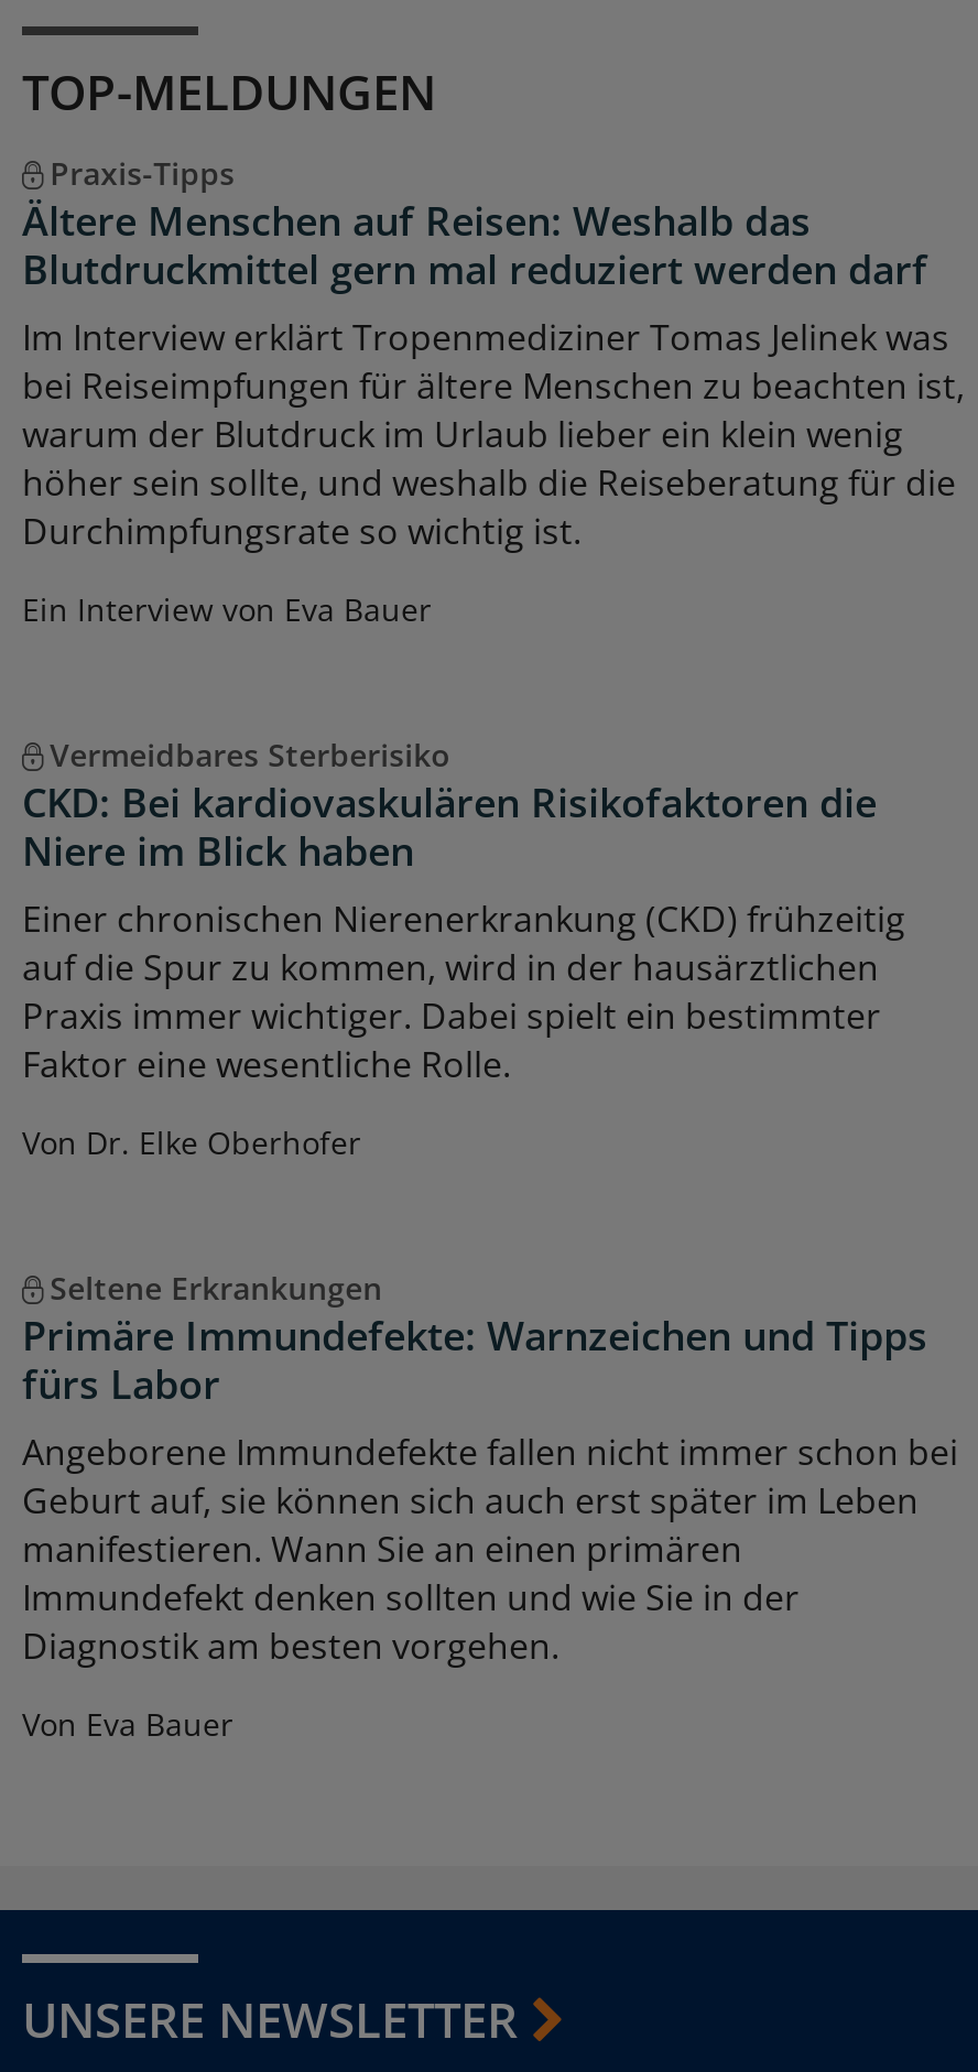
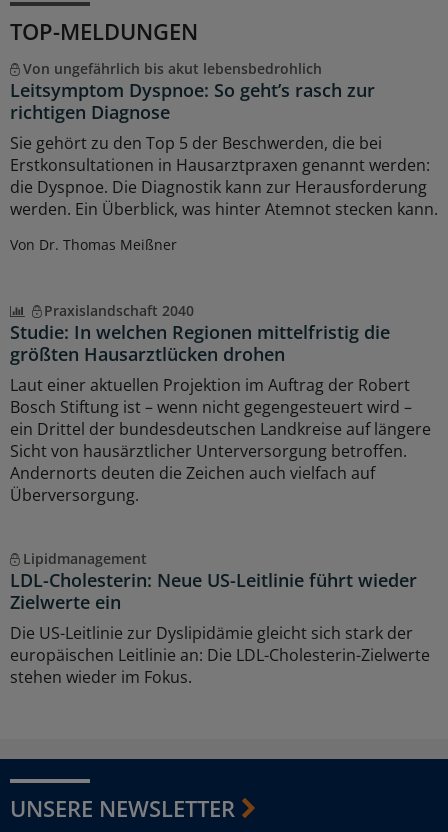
- Praxis-Tipps
- Ältere Menschen auf Reisen: Weshalb das
- Blutdruckmittel gern mal reduziert werden darf
- Im Interview erklärt Tropenmediziner Tomas Jelinek was
- bei Reiseimpfungen für ältere Menschen zu beachten ist,
- warum der Blutdruck im Urlaub lieber ein klein wenig
- höher sein sollte, und weshalb die Reiseberatung für die
- Durchimpfungsrate so wichtig ist.
- Ein Interview von Eva Bauer
- Vermeidbares Sterberisiko
- CKD: Bei kardiovaskulären Risikofaktoren die
- Niere im Blick haben
- Einer chronischen Nierenerkrankung (CKD) frühzeitig
- auf die Spur zu kommen, wird in der hausärztlichen
- Praxis immer wichtiger. Dabei spielt ein bestimmter
- Faktor eine wesentliche Rolle.
- Von Dr. Elke Oberhofer
- Seltene Erkrankungen
- Primäre Immundefekte: Warnzeichen und Tipps
- fürs Labor
- Angeborene Immundefekte fallen nicht immer schon bei
- Geburt auf, sie können sich auch erst später im Leben
- manifestieren. Wann Sie an einen primären
- Immundefekt denken sollten und wie Sie in der
- Diagnostik am besten vorgehen.
- Von Eva Bauer
+ Von ungefährlich bis akut lebensbedrohlich
+ Leitsymptom Dyspnoe: So geht’s rasch zur
+ richtigen Diagnose
+ Sie gehört zu den Top 5 der Beschwerden, die bei
+ Erstkonsultationen in Hausarztpraxen genannt werden:
+ die Dyspnoe. Die Diagnostik kann zur Herausforderung
+ werden. Ein Überblick, was hinter Atemnot stecken kann.
+ Von Dr. Thomas Meißner
+ Praxislandschaft 2040
+ Studie: In welchen Regionen mittelfristig die
+ größten Hausarztlücken drohen
+ Laut einer aktuellen Projektion im Auftrag der Robert
+ Bosch Stiftung ist – wenn nicht gegengesteuert wird –
+ ein Drittel der bundesdeutschen Landkreise auf längere
+ Sicht von hausärztlicher Unterversorgung betroffen.
+ Andernorts deuten die Zeichen auch vielfach auf
+ Überversorgung.
+ Lipidmanagement
+ LDL-Cholesterin: Neue US-Leitlinie führt wieder
+ Zielwerte ein
+ Die US-Leitlinie zur Dyslipidämie gleicht sich stark der
+ europäischen Leitlinie an: Die LDL-Cholesterin-Zielwerte
+ stehen wieder im Fokus.
